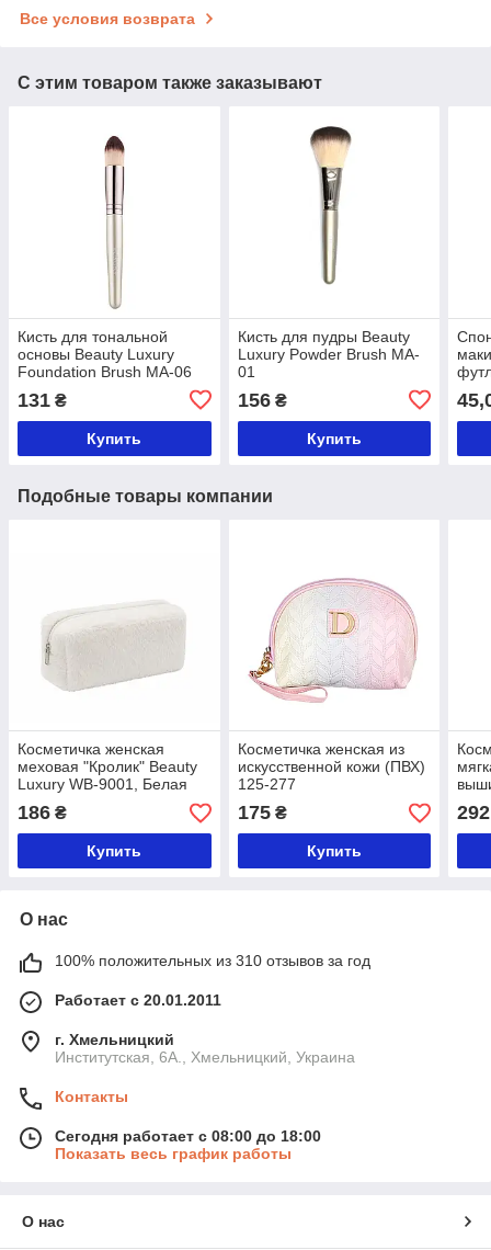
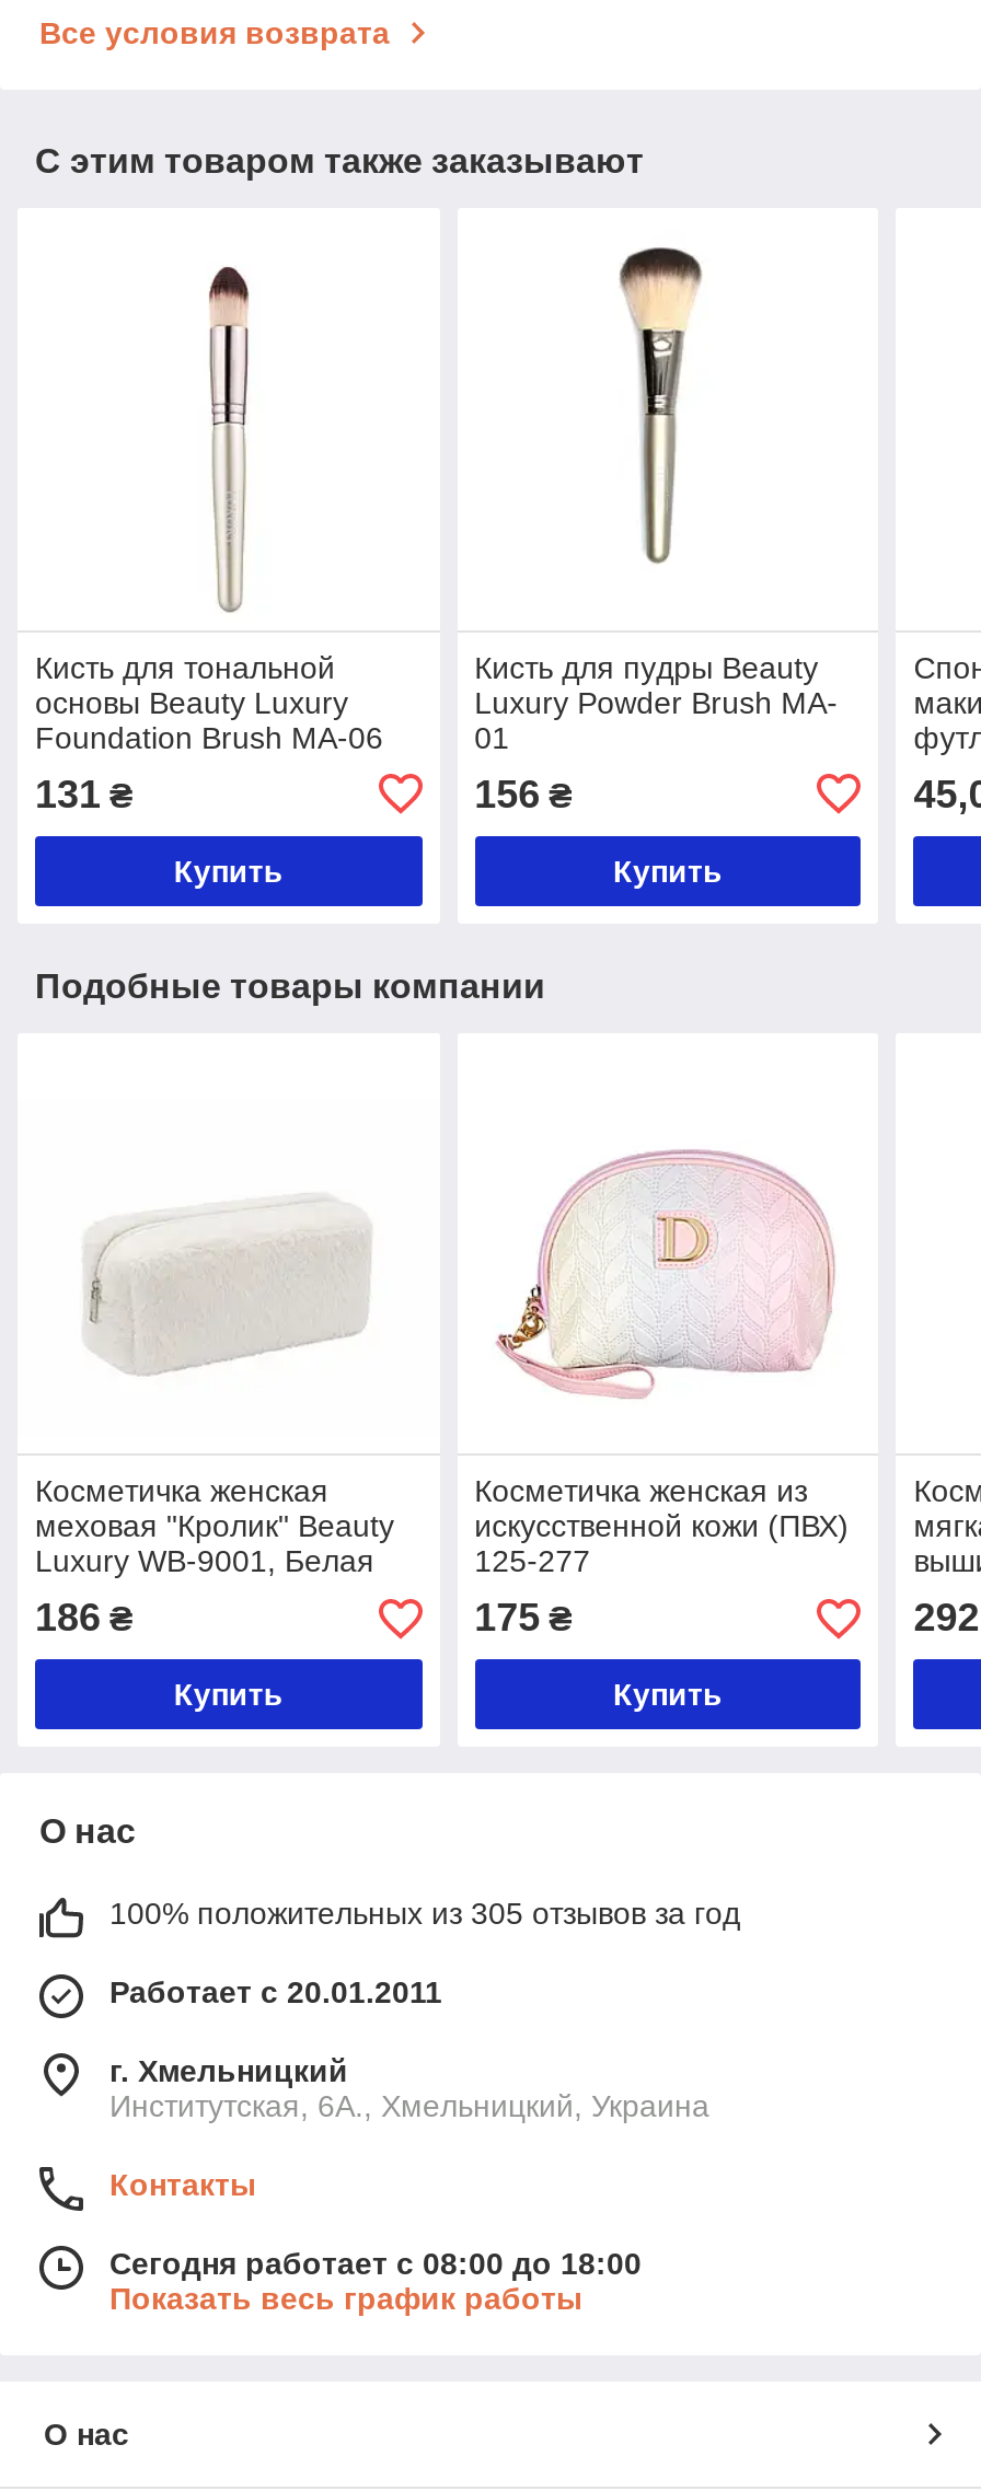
- 100% положительных из 310 отзывов за год
+ 100% положительных из 305 отзывов за год
